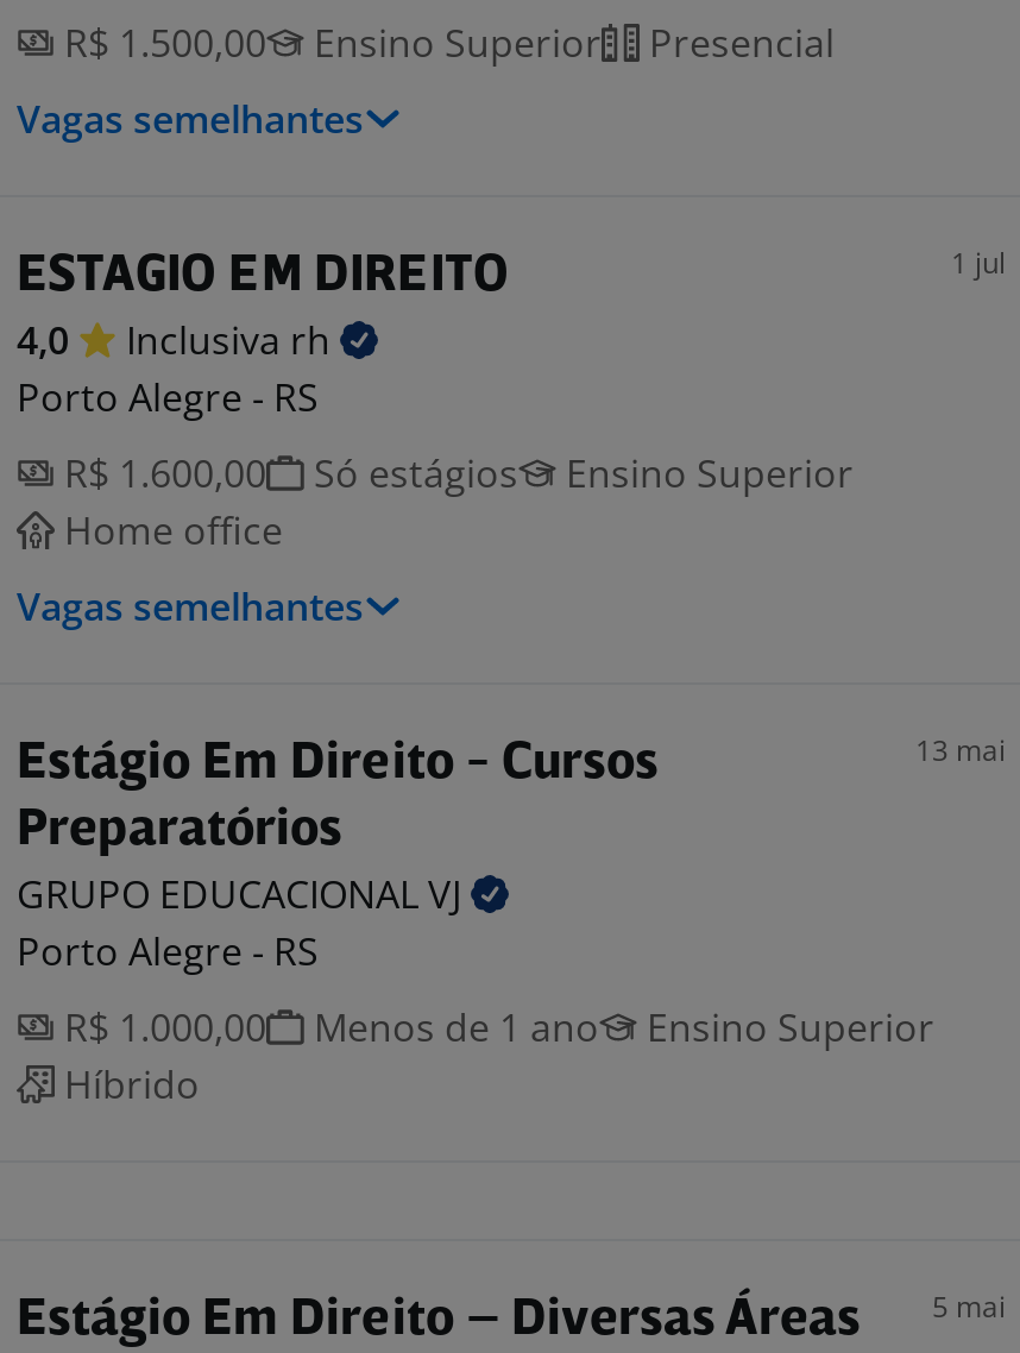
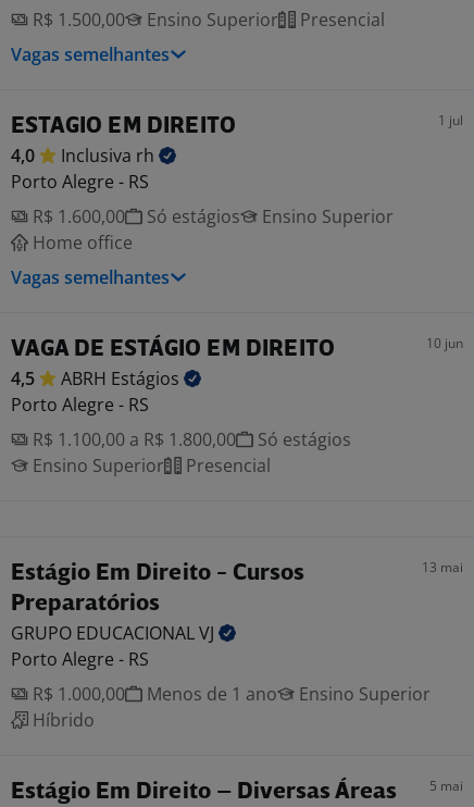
+ VAGA DE ESTÁGIO EM DIREITO
+ 10 jun
+ 4,5
+ ABRH Estágios
+ Porto Alegre - RS
+ R$ 1.100,00 a R$ 1.800,00
+ Só estágios
+ Ensino Superior
+ Presencial

moved down: Estágio Em Direito - Cursos | Preparatórios | 13 mai | ... | Ensino Superior | Híbrido
